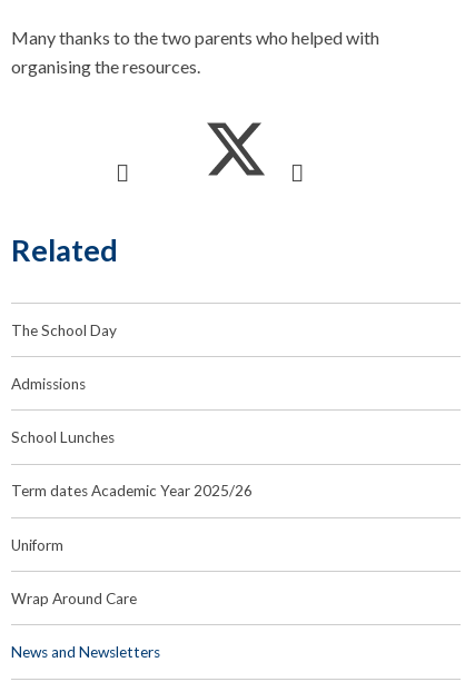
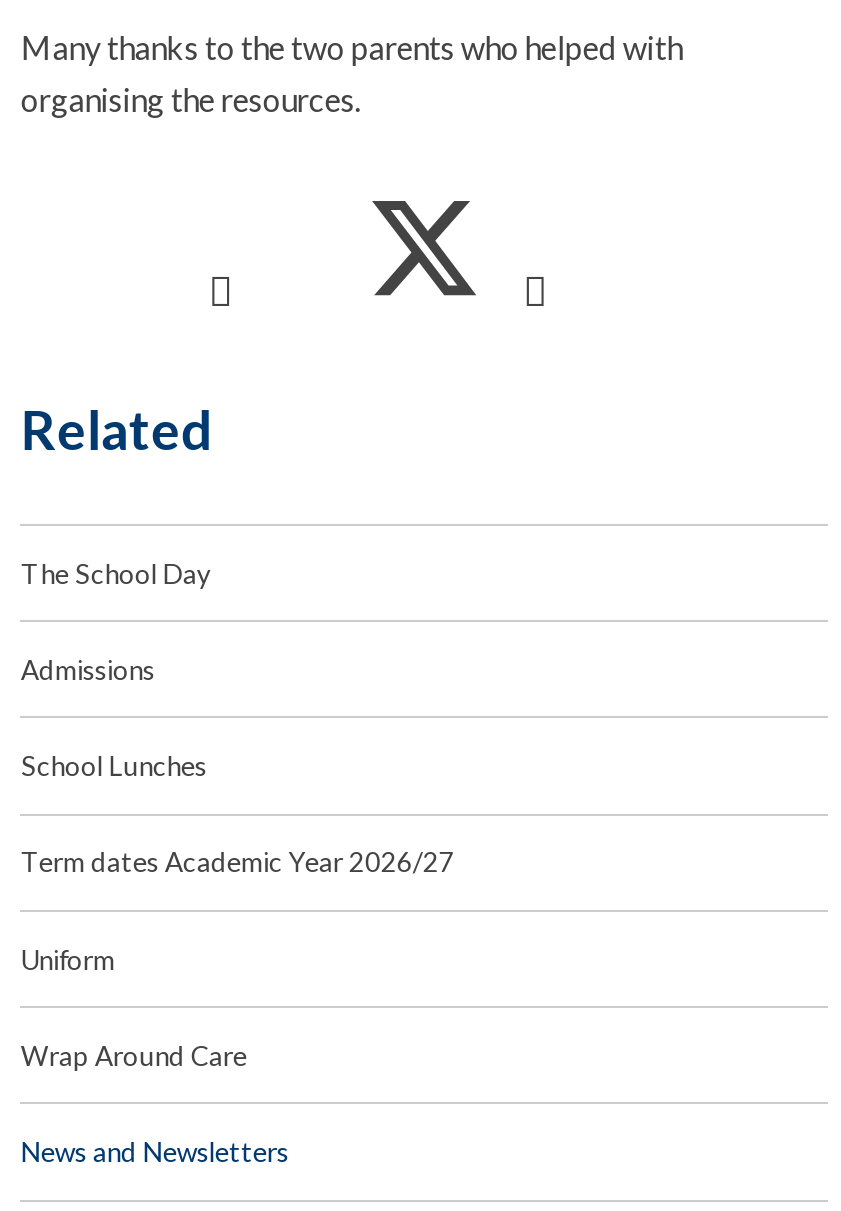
- Term dates Academic Year 2025/26
+ Term dates Academic Year 2026/27
